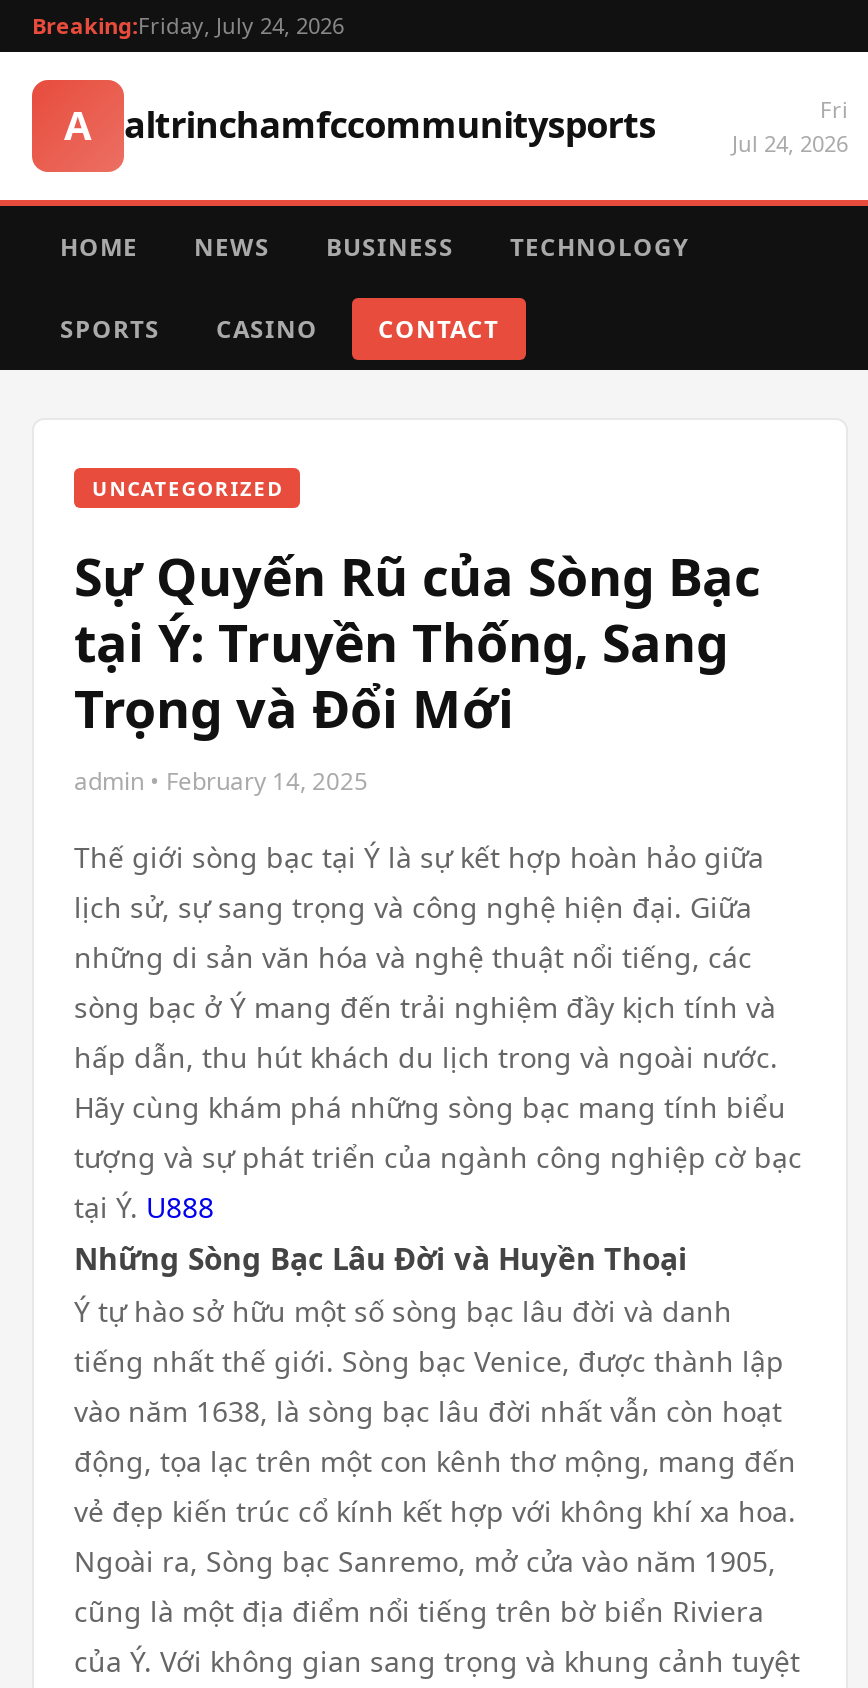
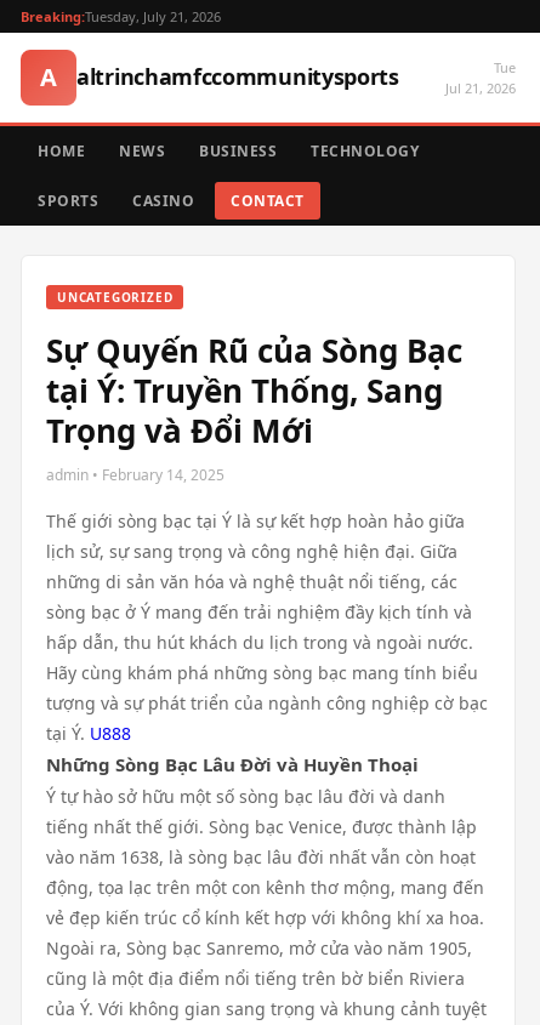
- Breaking:Friday, July 24, 2026
+ Breaking:Tuesday, July 21, 2026

- Fri
- Jul 24, 2026
+ Tue
+ Jul 21, 2026
